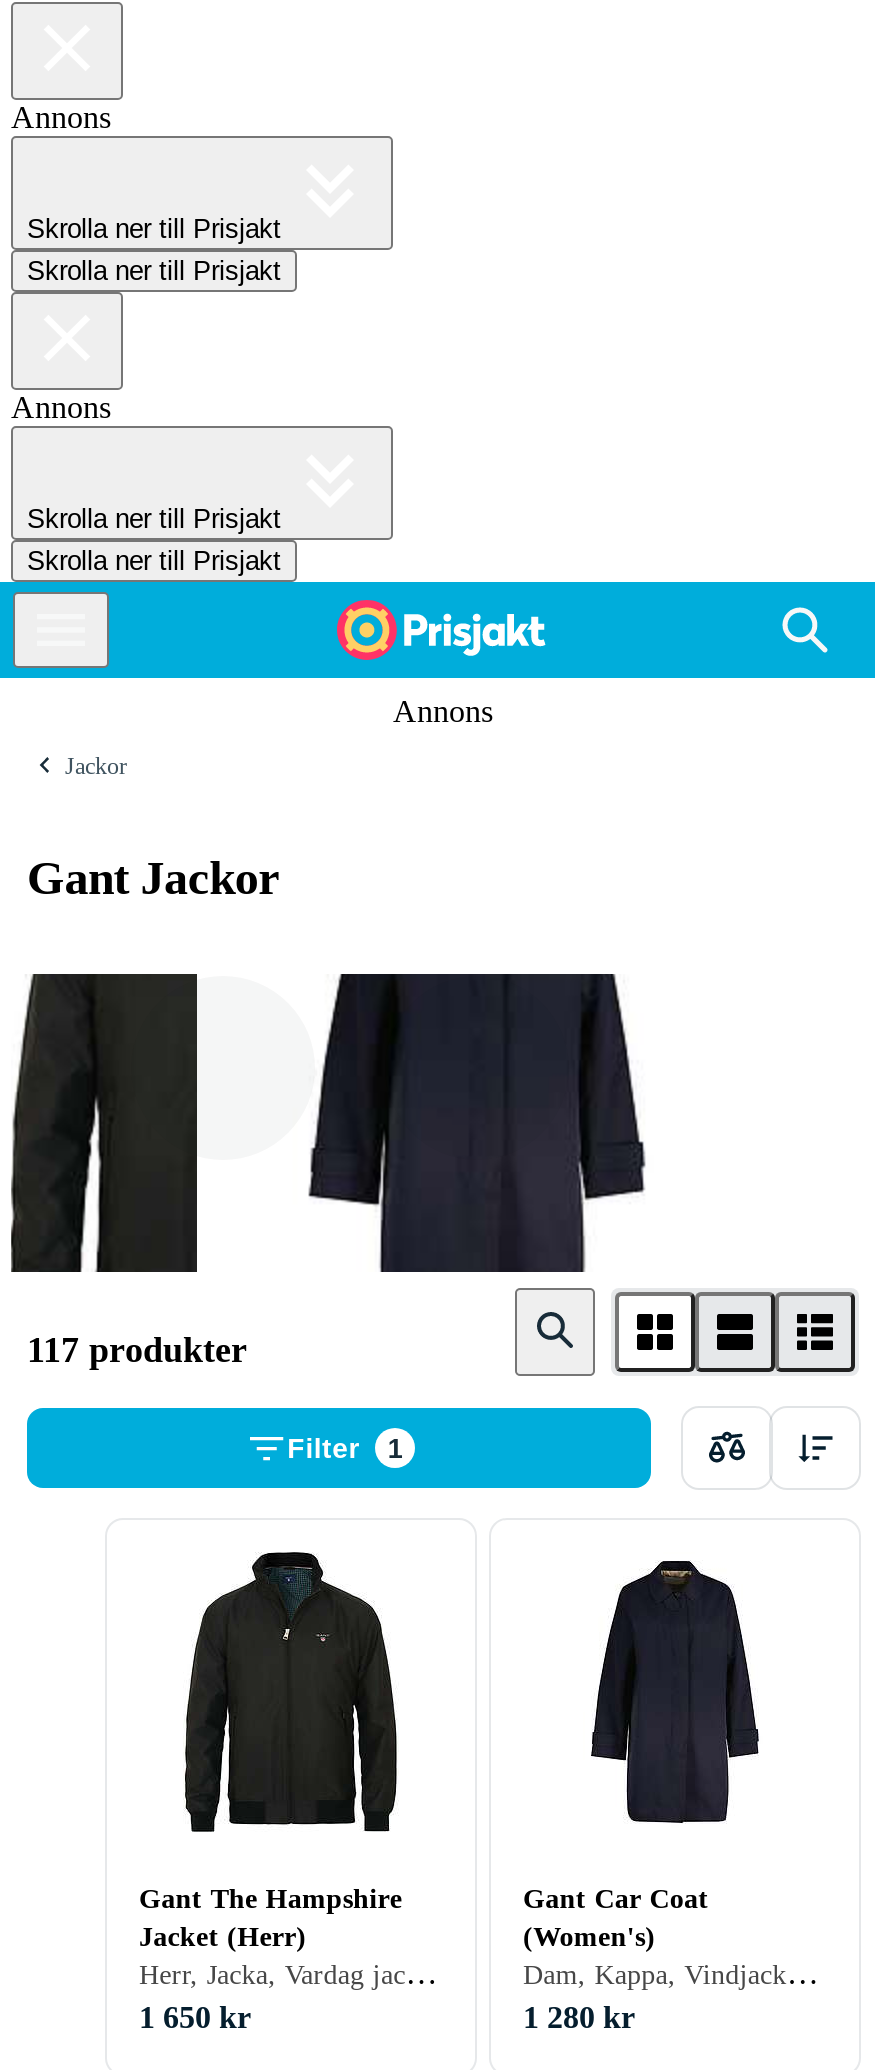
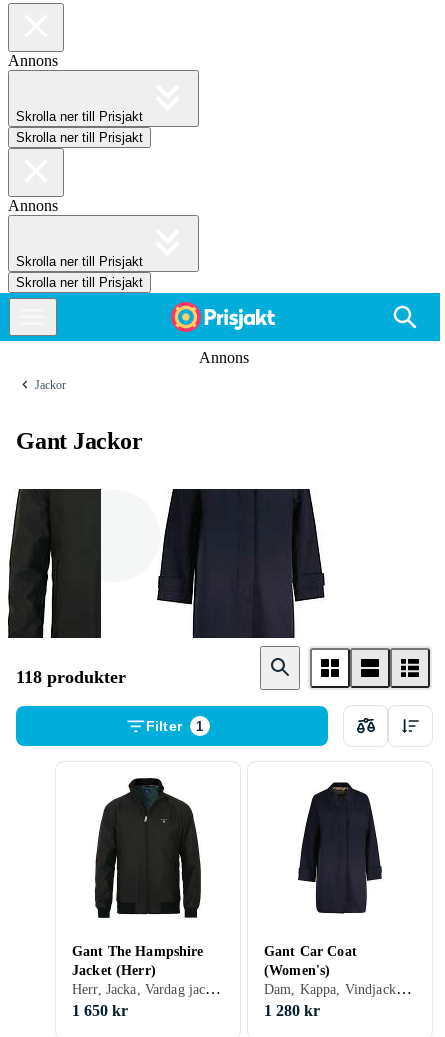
- 117 produkter
+ 118 produkter
